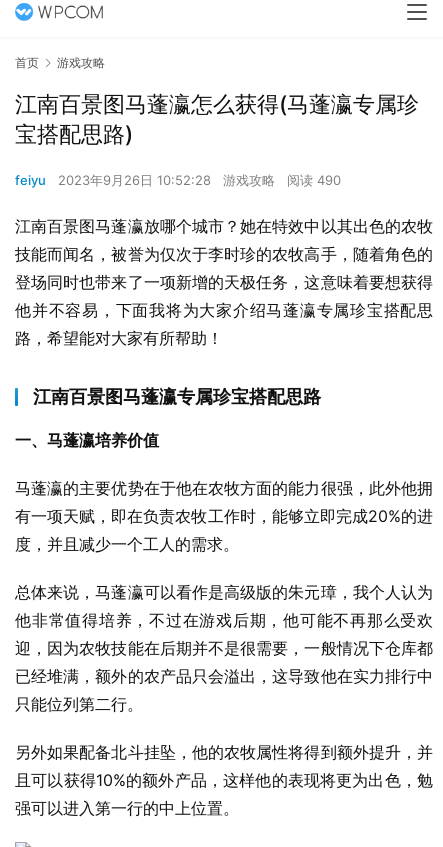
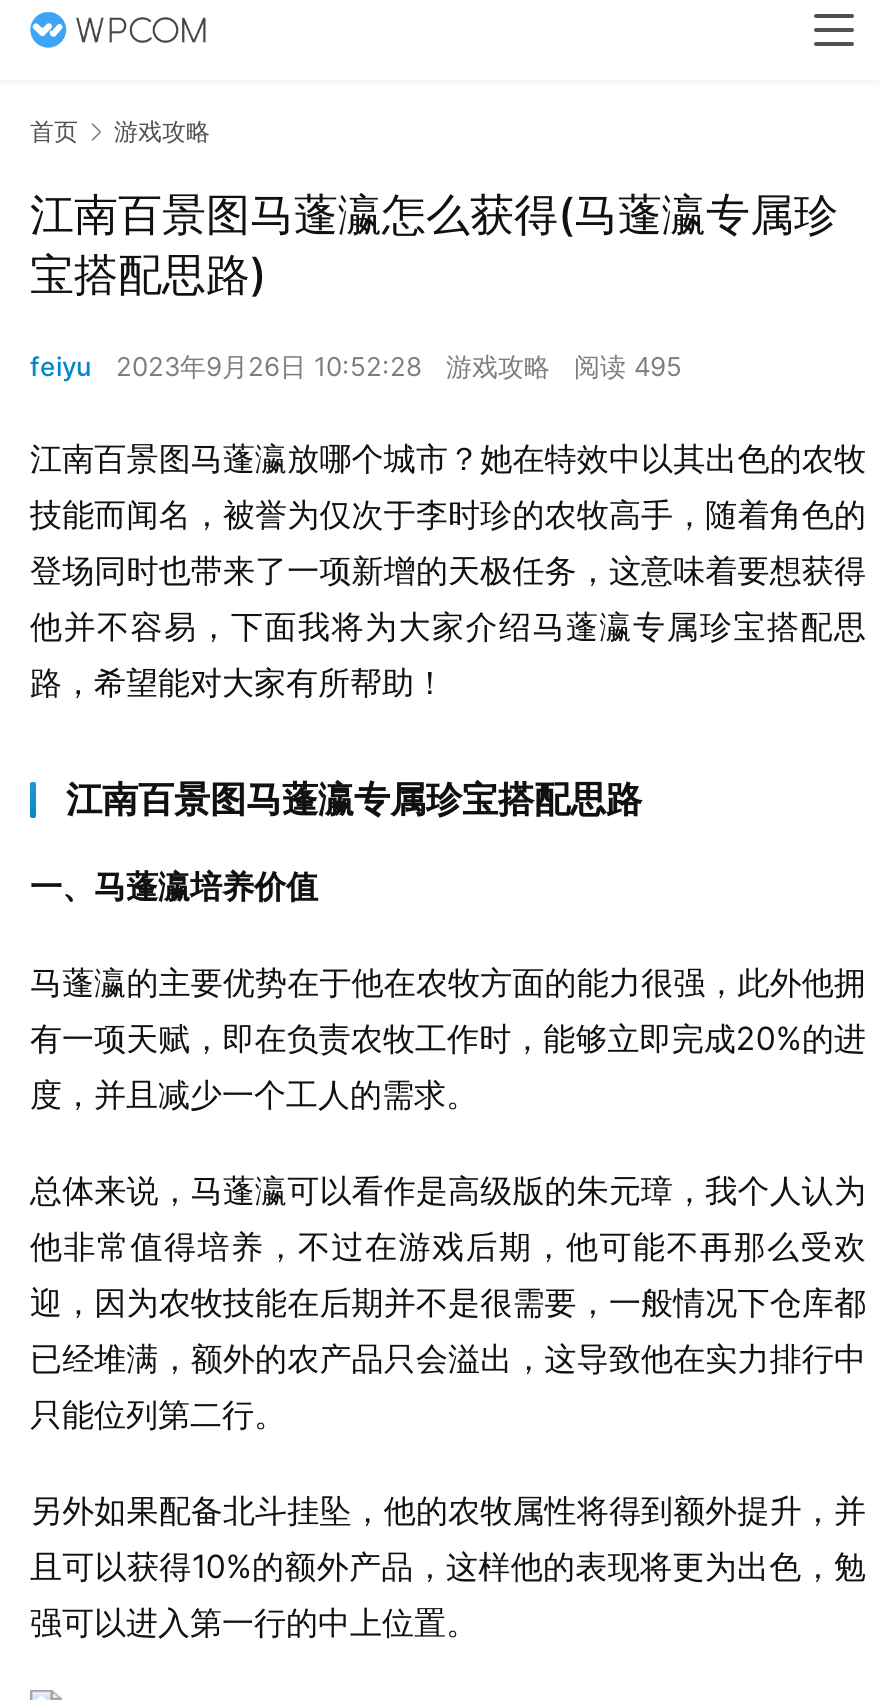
- feiyu 2023年9月26日 10:52:28 游戏攻略 阅读 490
+ feiyu 2023年9月26日 10:52:28 游戏攻略 阅读 495
